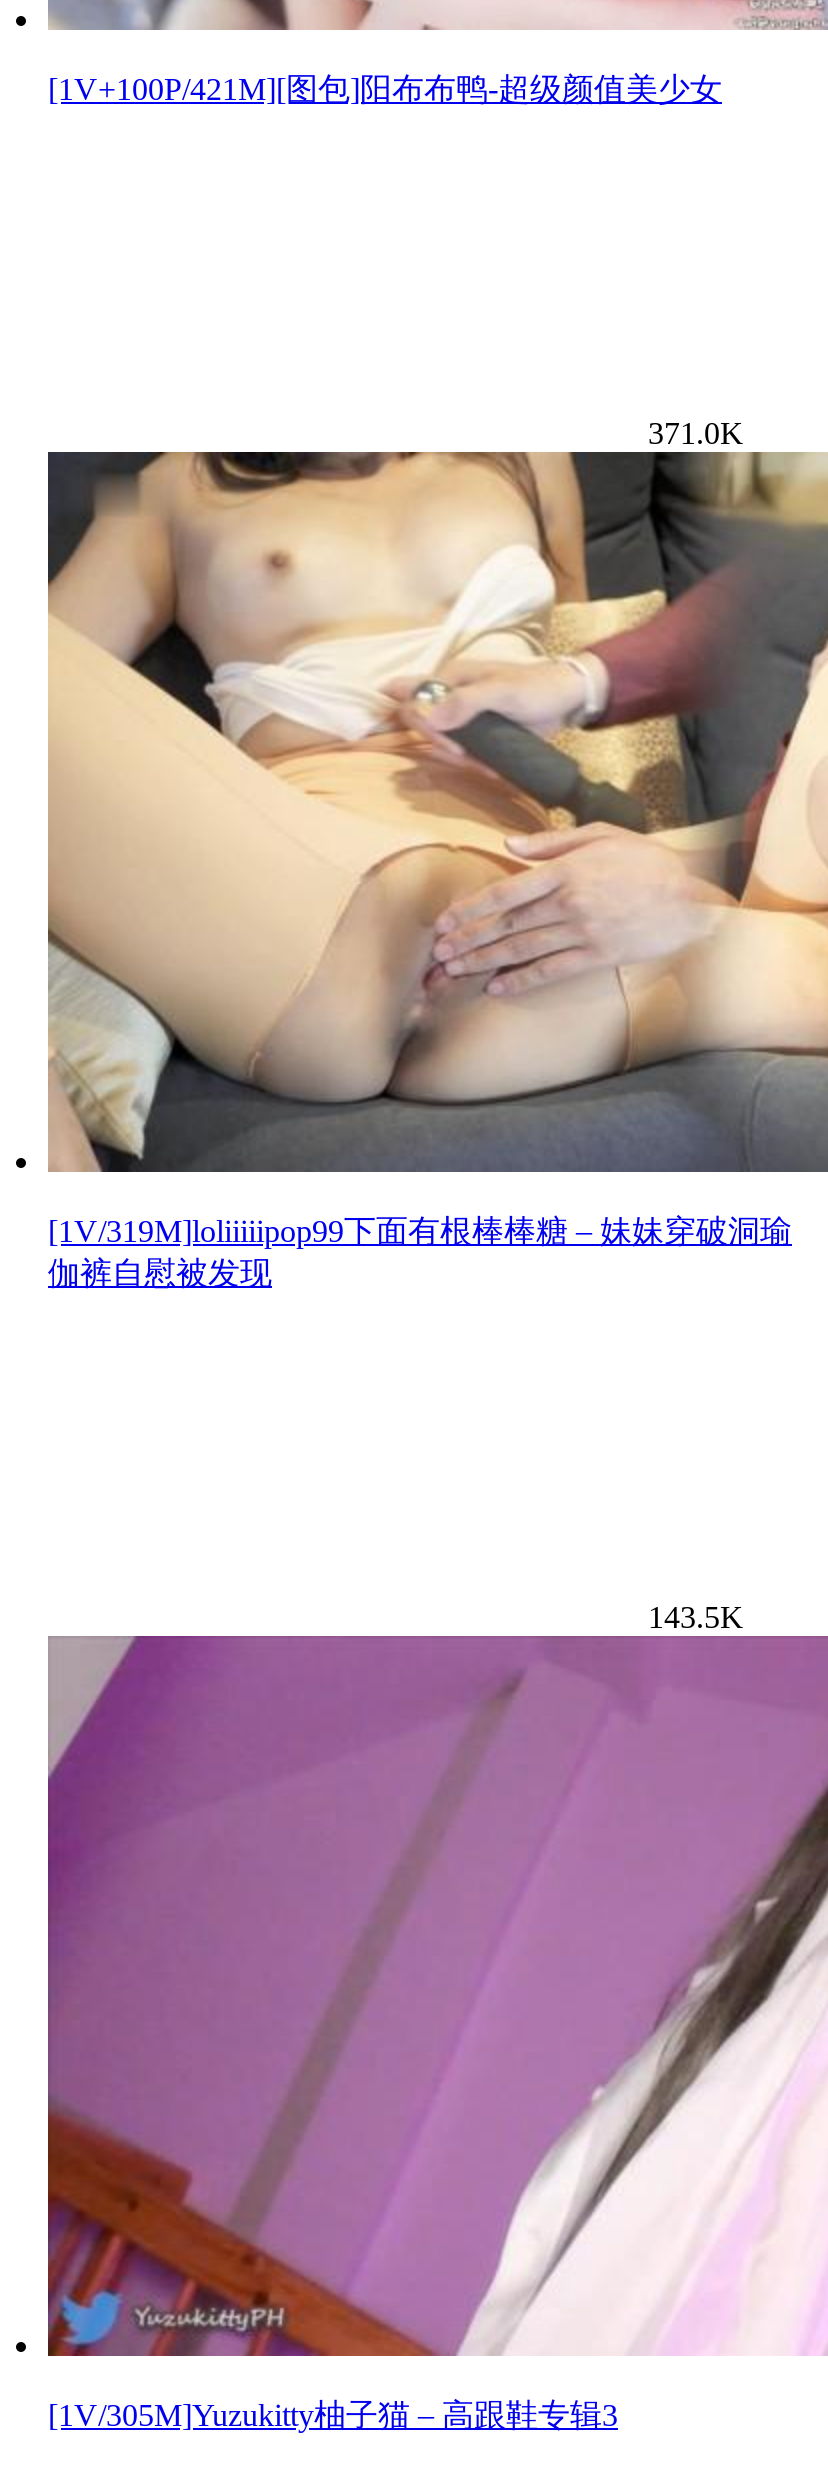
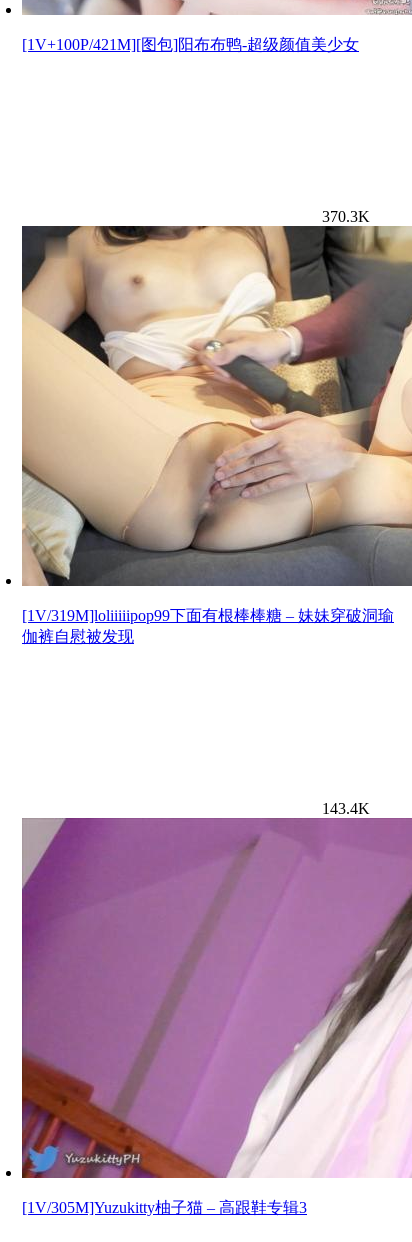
- 371.0K
+ 370.3K

- 143.5K
+ 143.4K
